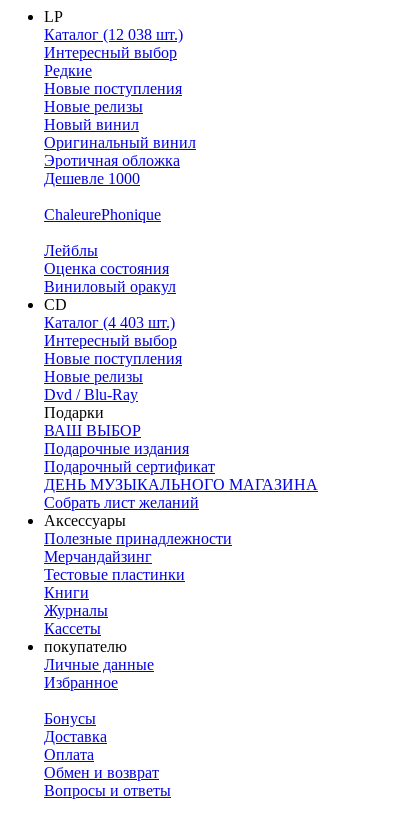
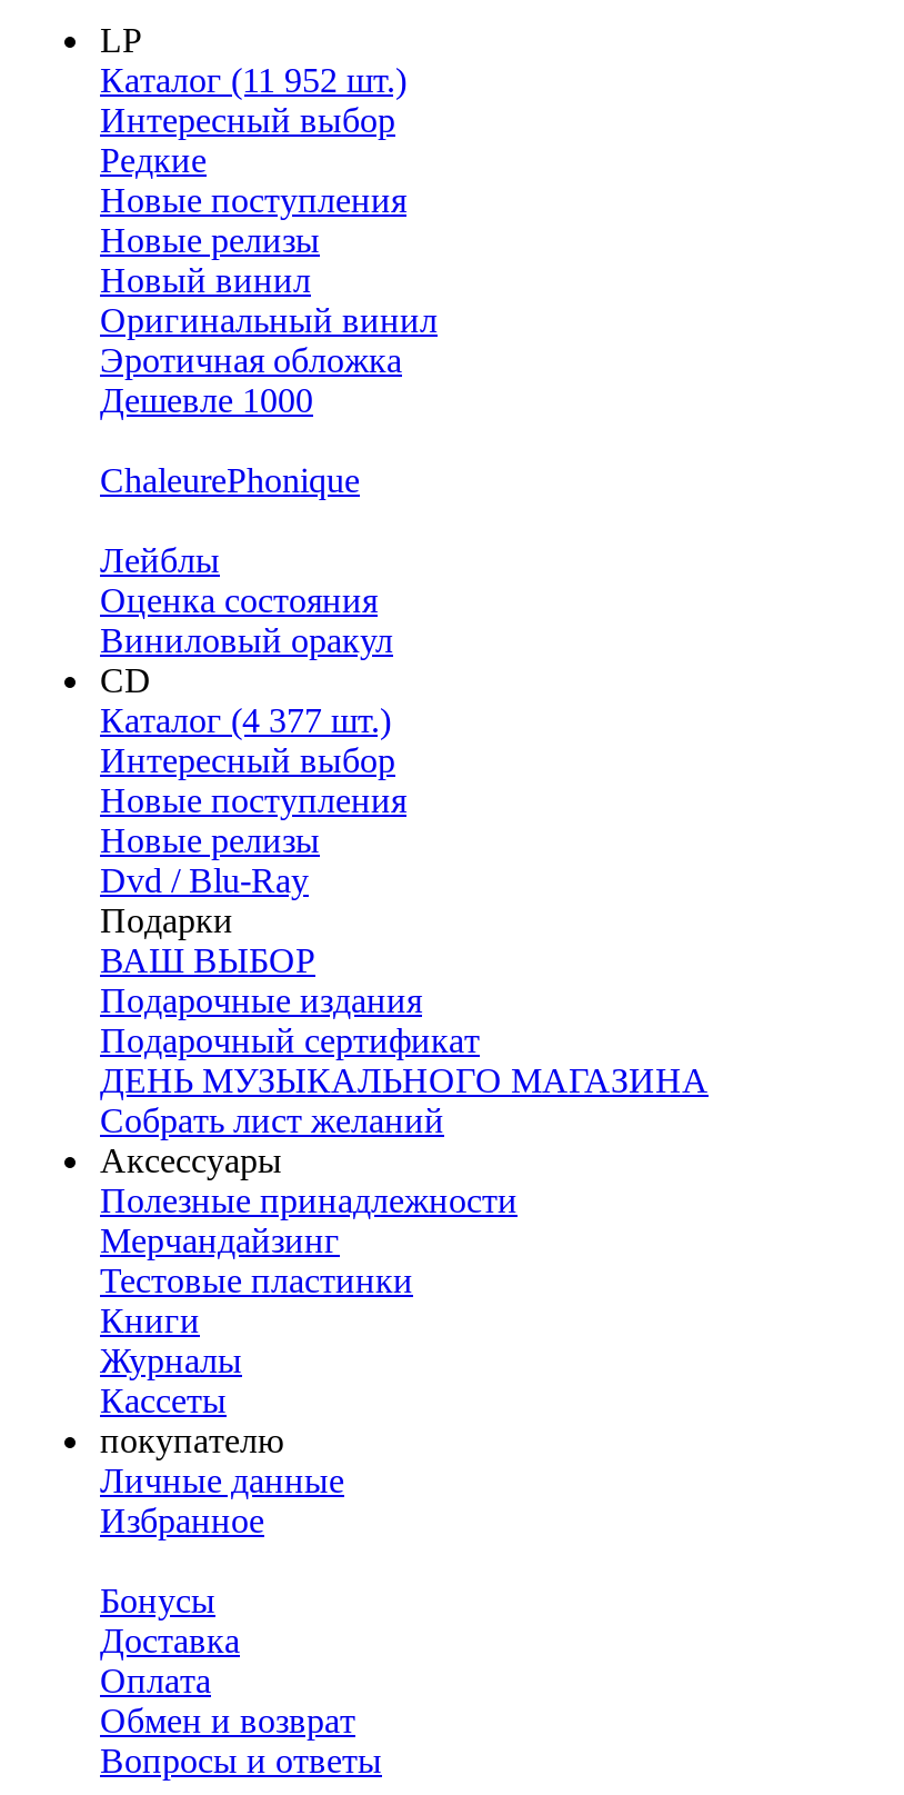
- Каталог (12 038 шт.)
+ Каталог (11 952 шт.)

- Каталог (4 403 шт.)
+ Каталог (4 377 шт.)
